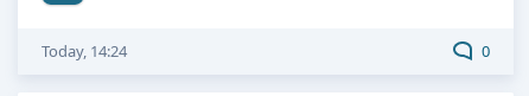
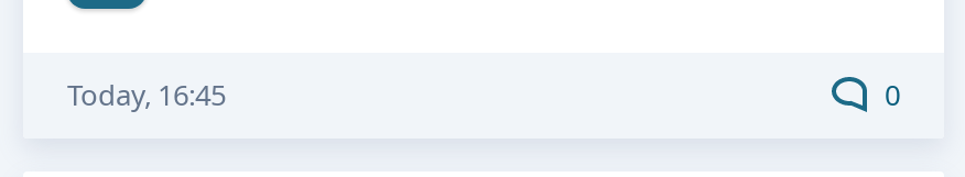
- Today, 14:24
+ Today, 16:45
